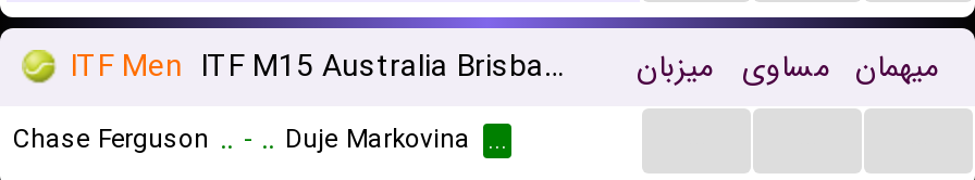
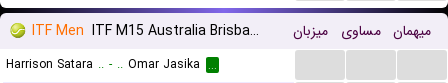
- Chase Ferguson .. - .. Duje Markovina ...
+ Harrison Satara .. - .. Omar Jasika ...
